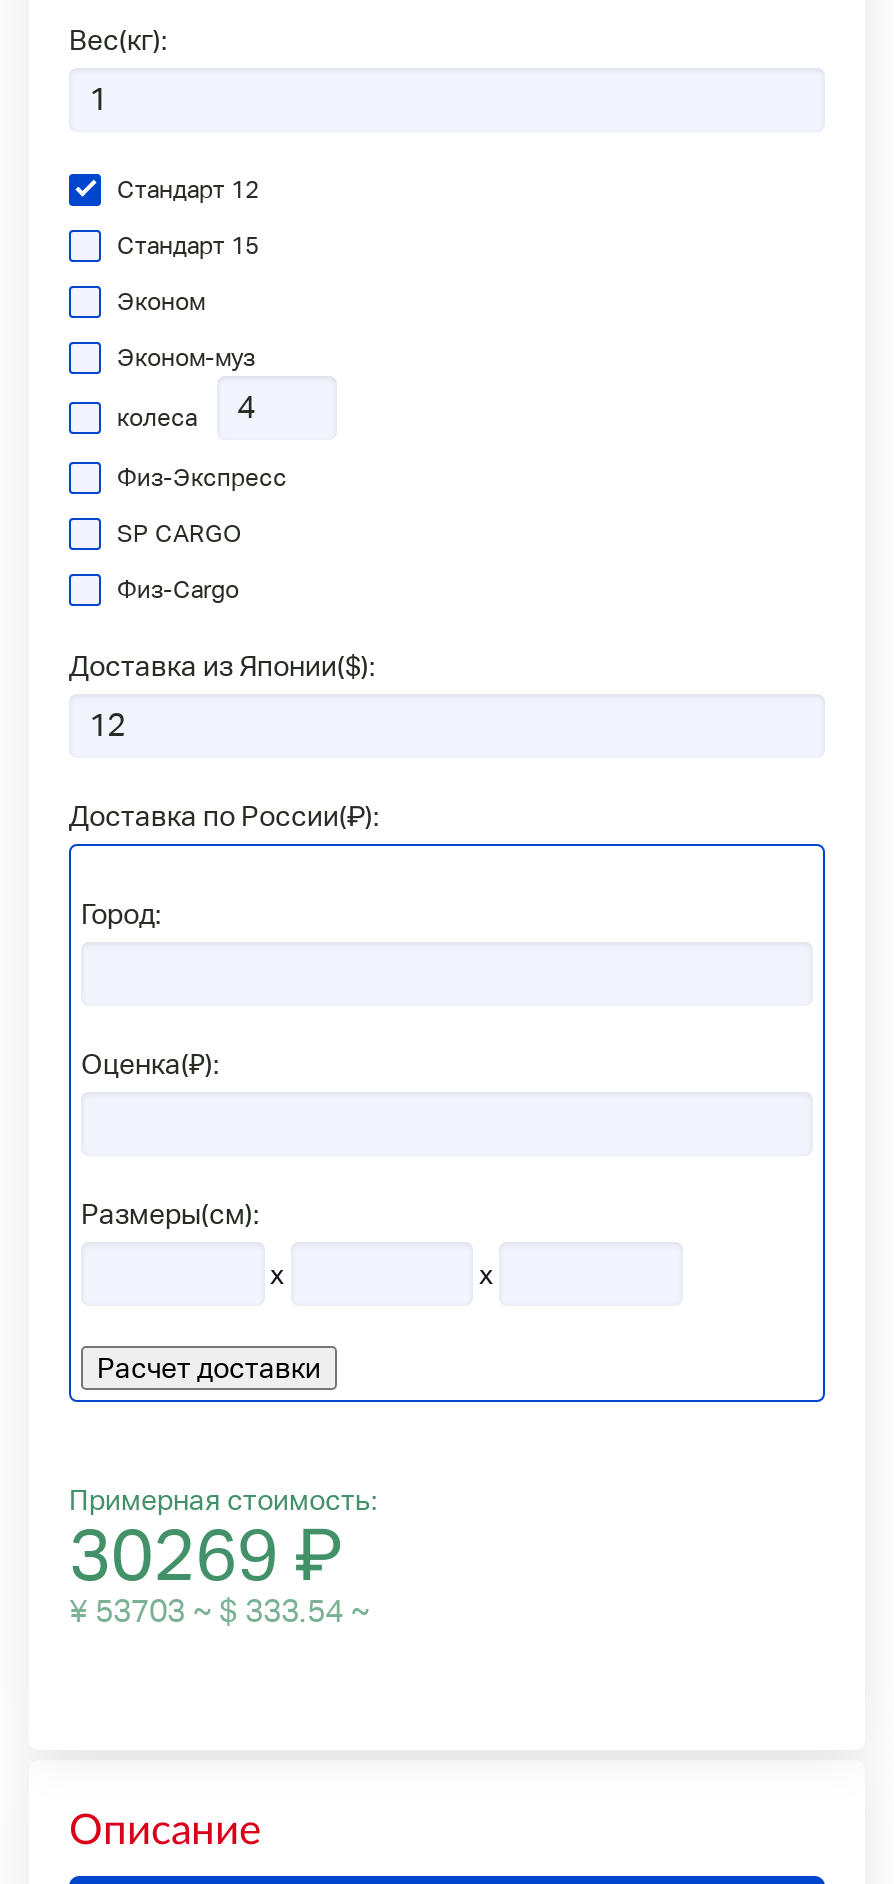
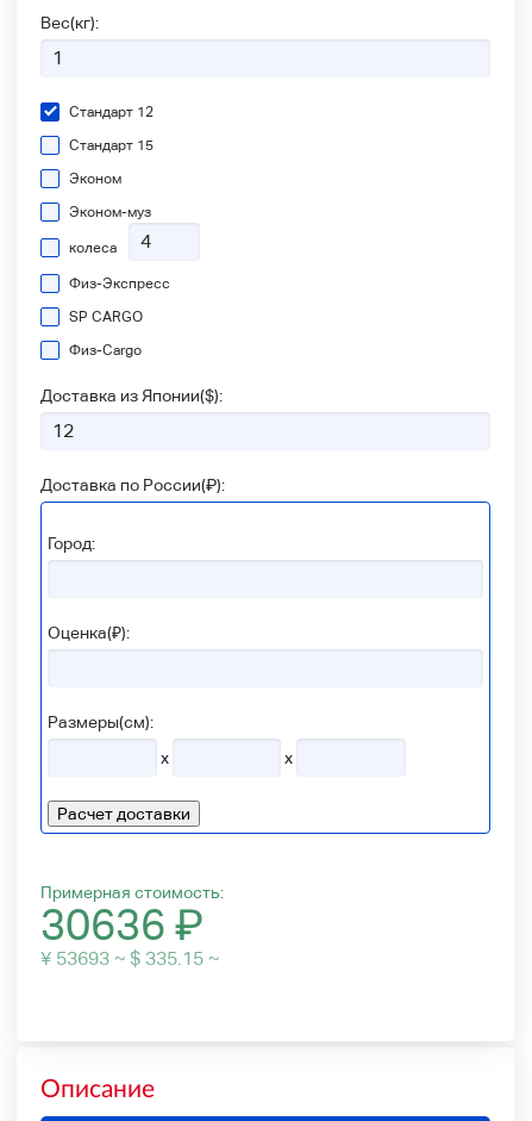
- 30269 ₽
+ 30636 ₽

- ¥ 53703 ~ $ 333.54 ~
+ ¥ 53693 ~ $ 335.15 ~
